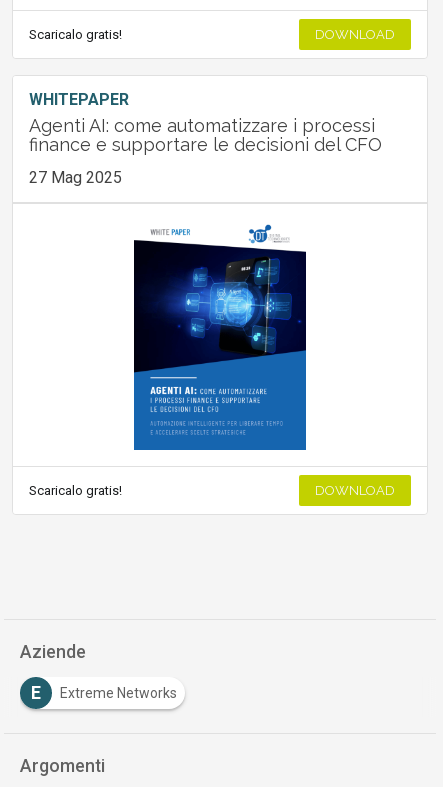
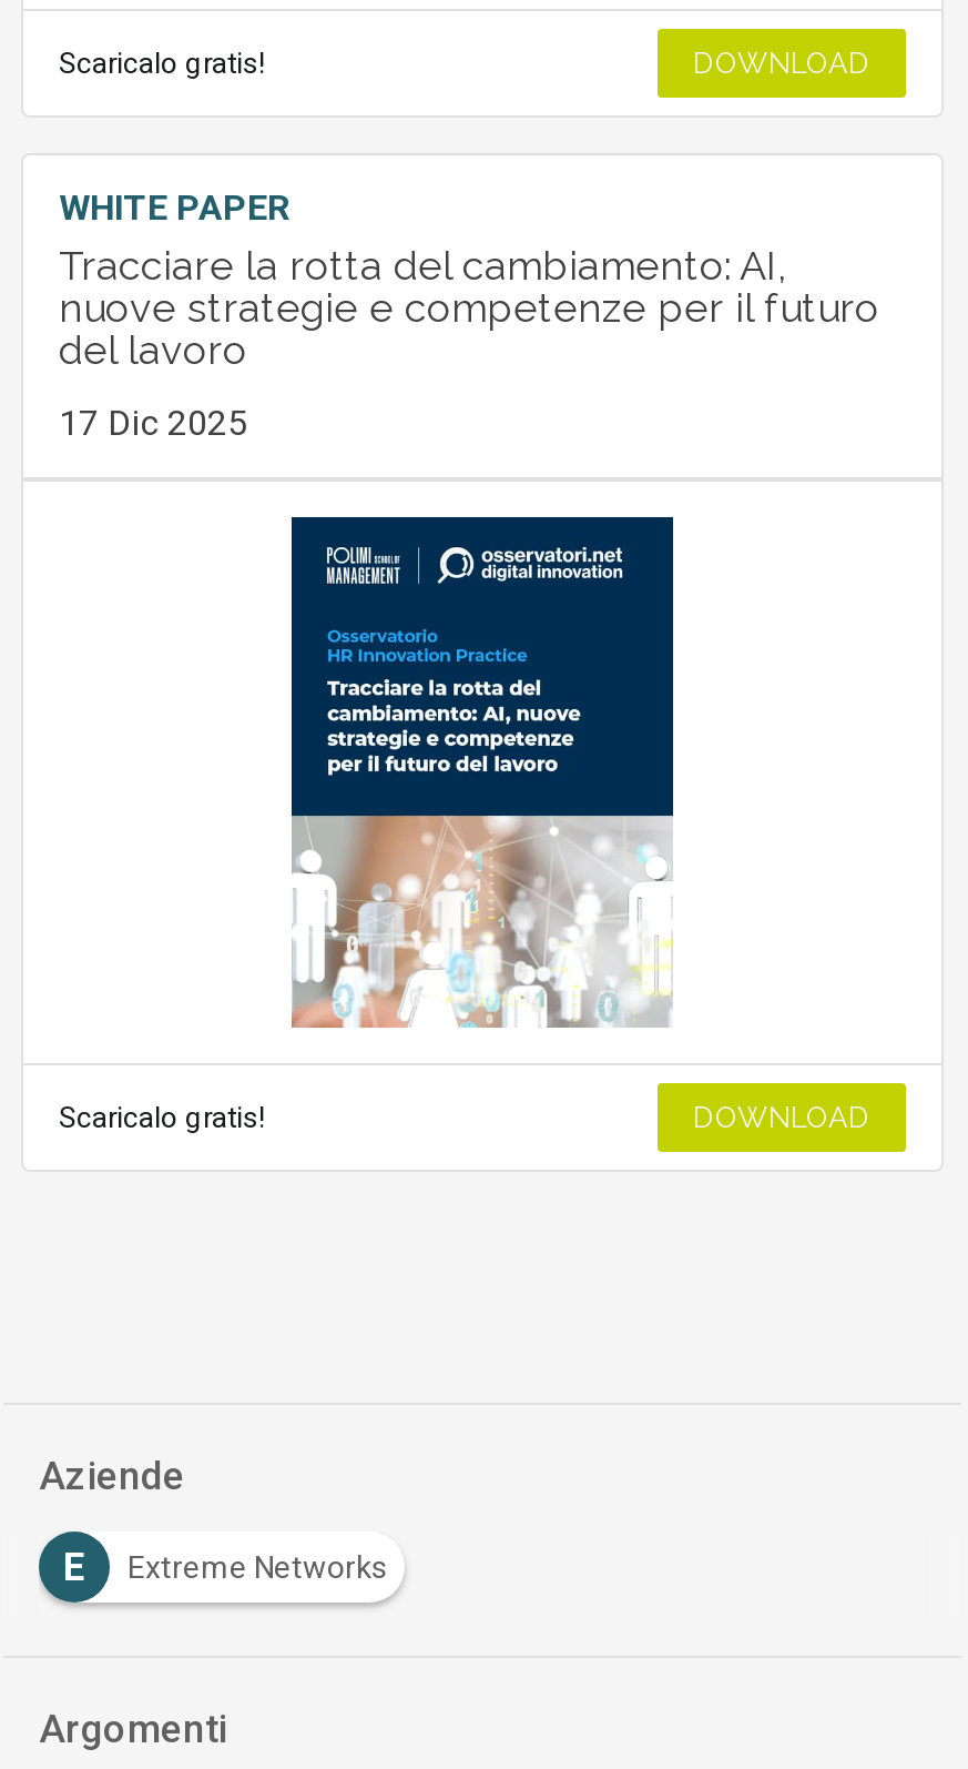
- WHITEPAPER
- Agenti AI: come automatizzare i processi
- finance e supportare le decisioni del CFO
+ WHITE PAPER
+ Tracciare la rotta del cambiamento: AI,
+ nuove strategie e competenze per il futuro
+ del lavoro

- 27 Mag 2025
+ 17 Dic 2025

- [image]
+ [image]
